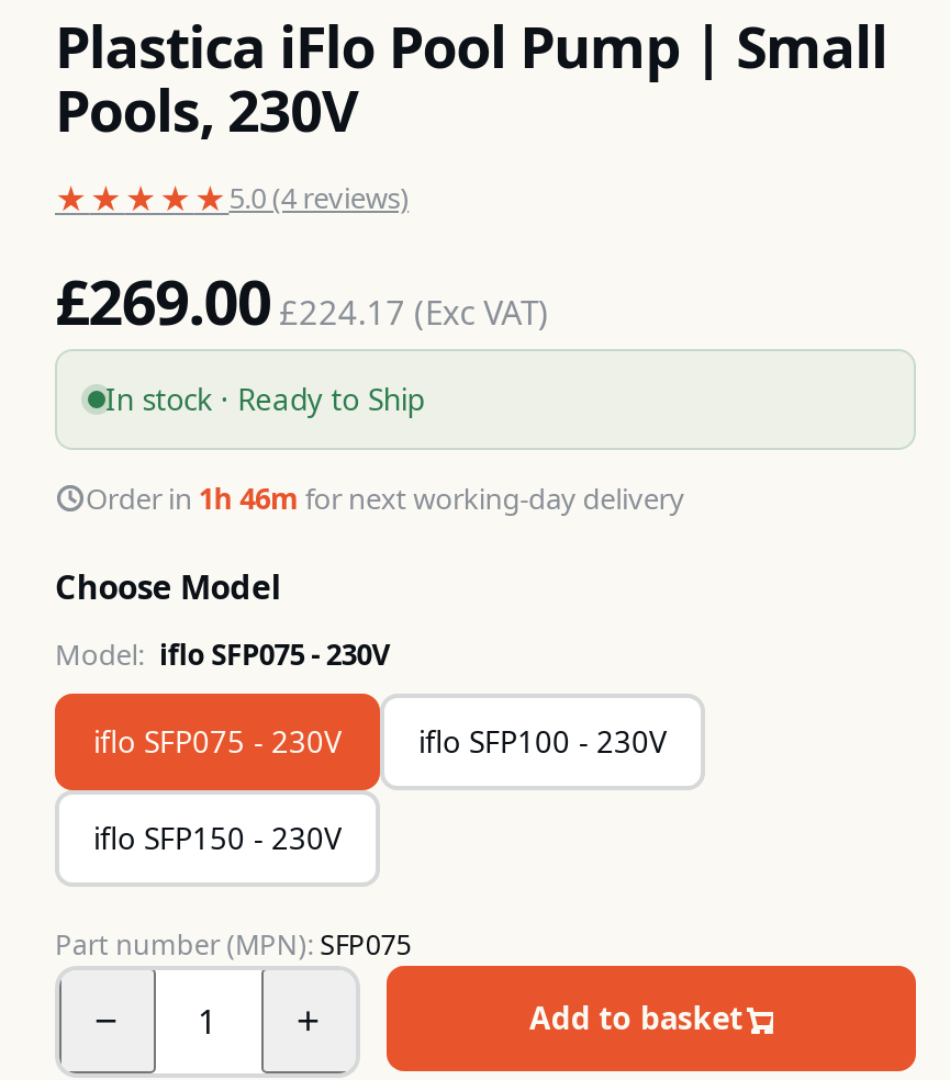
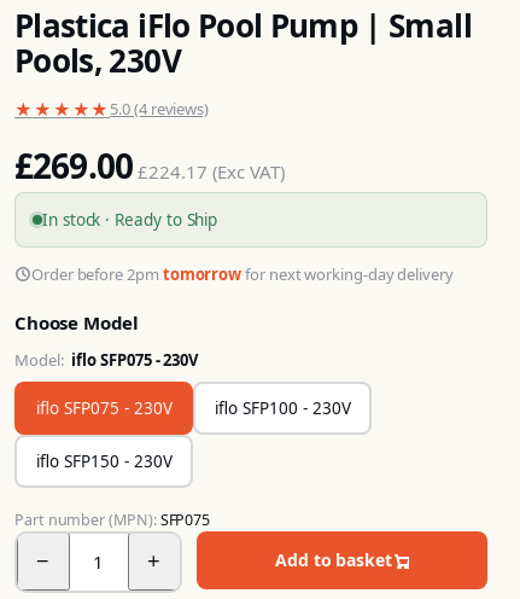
- Order in 1h 46m for next working-day delivery
+ Order before 2pm tomorrow for next working-day delivery
